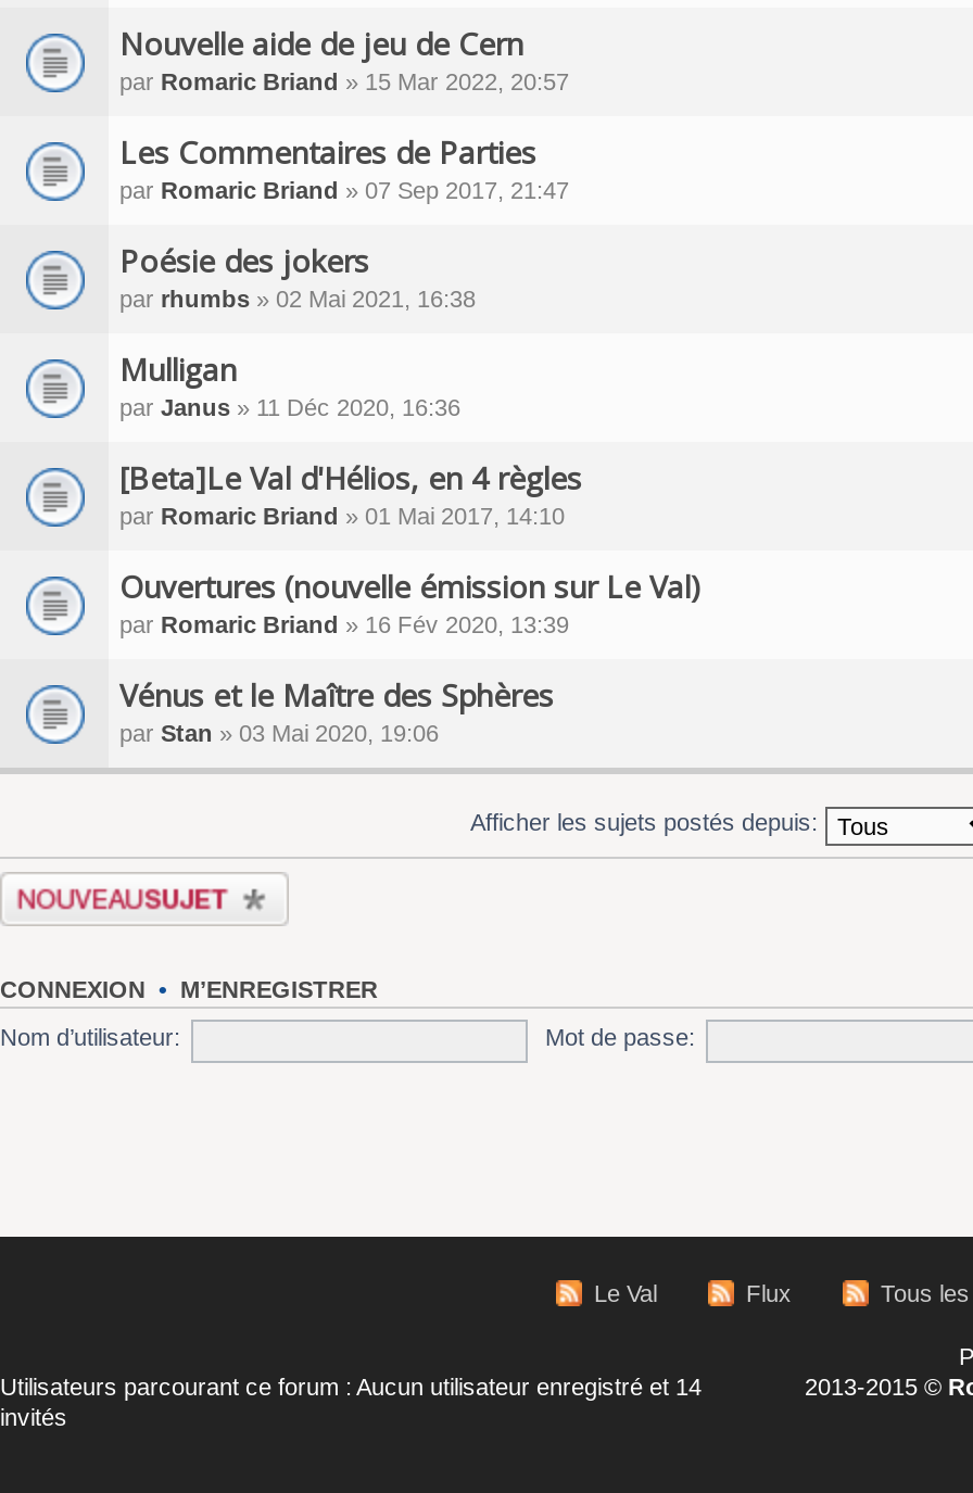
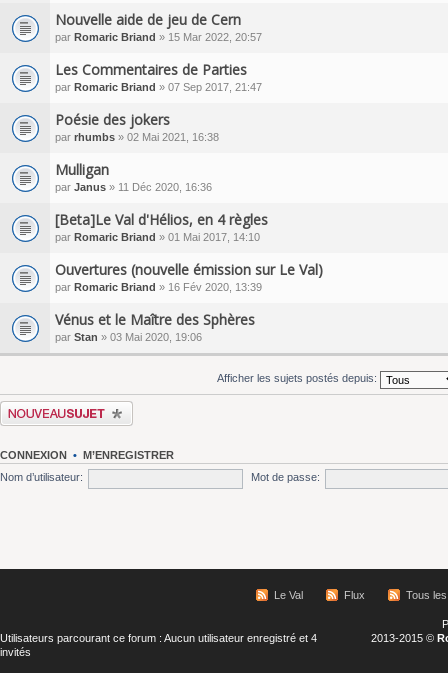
- Utilisateurs parcourant ce forum : Aucun utilisateur enregistré et 14
+ Utilisateurs parcourant ce forum : Aucun utilisateur enregistré et 4
